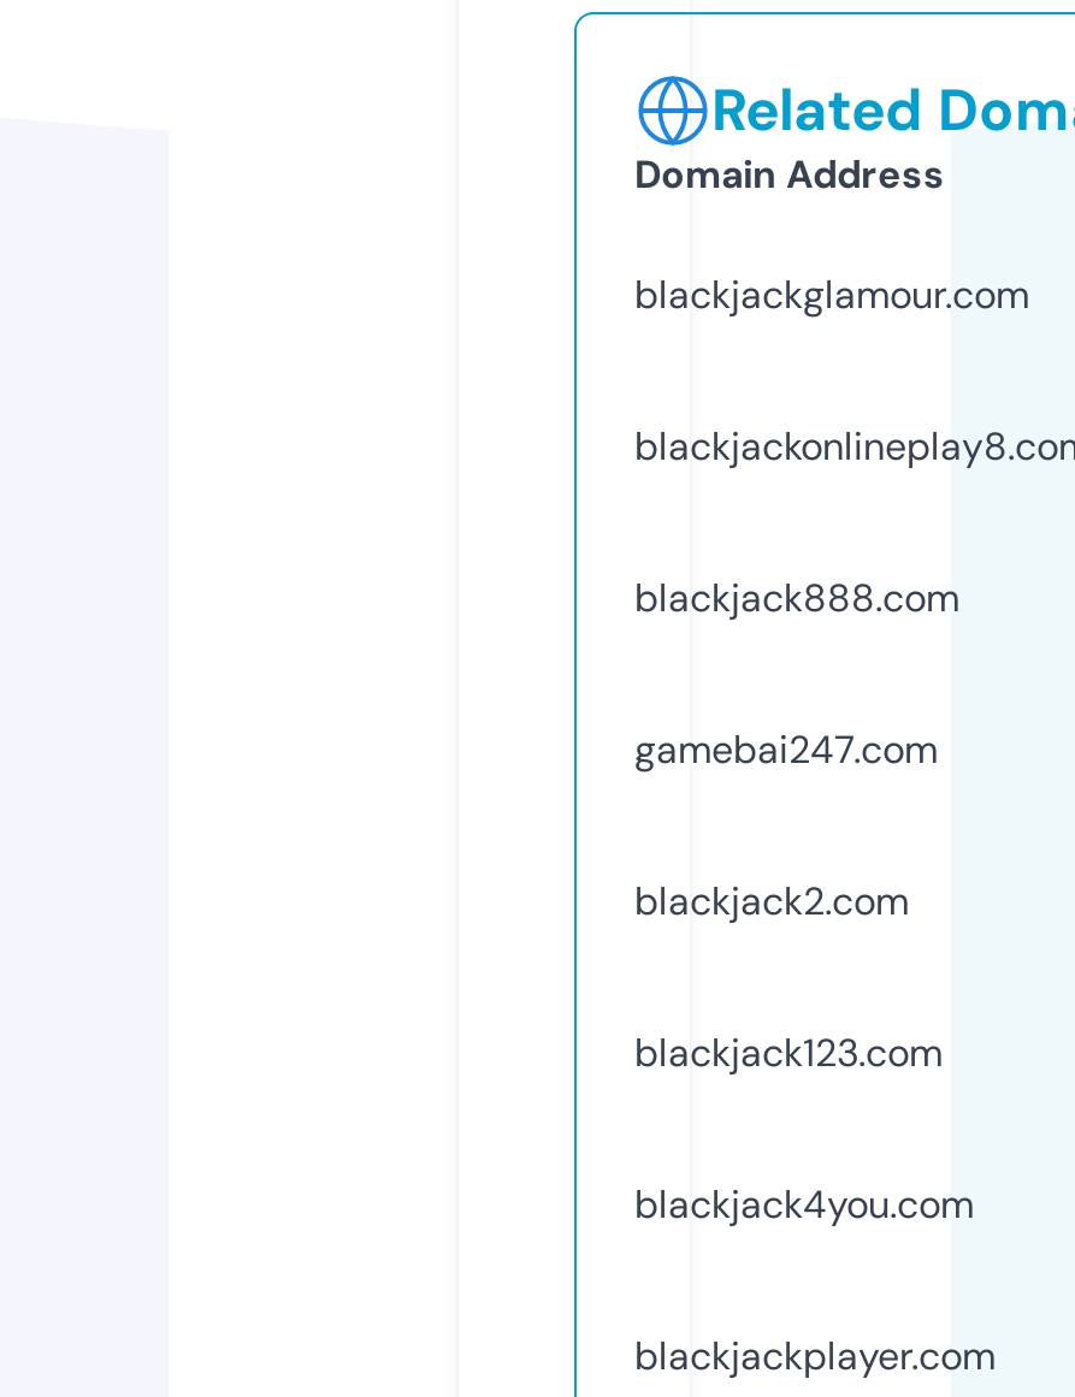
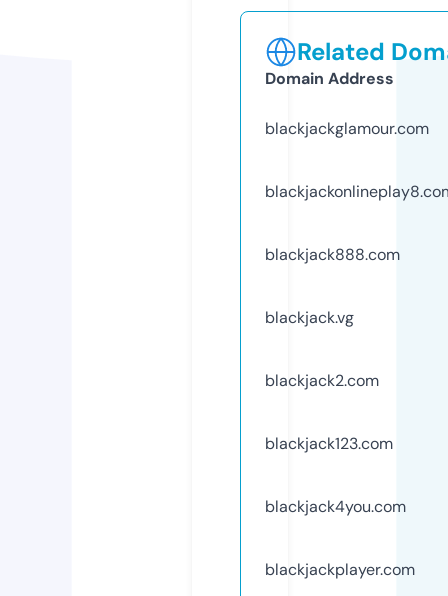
- gamebai247.com
+ blackjack.vg
